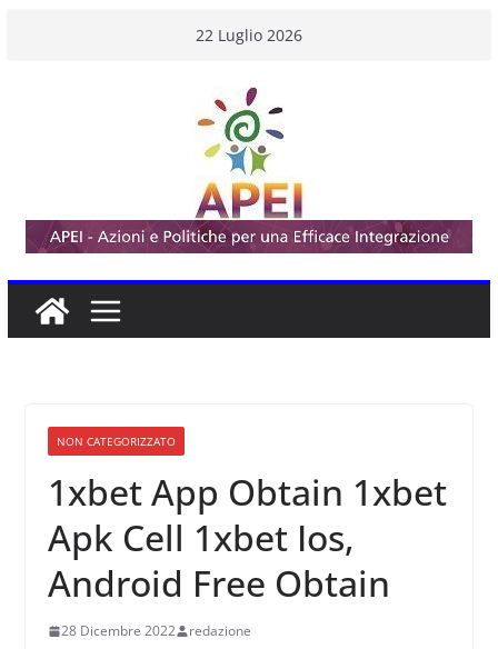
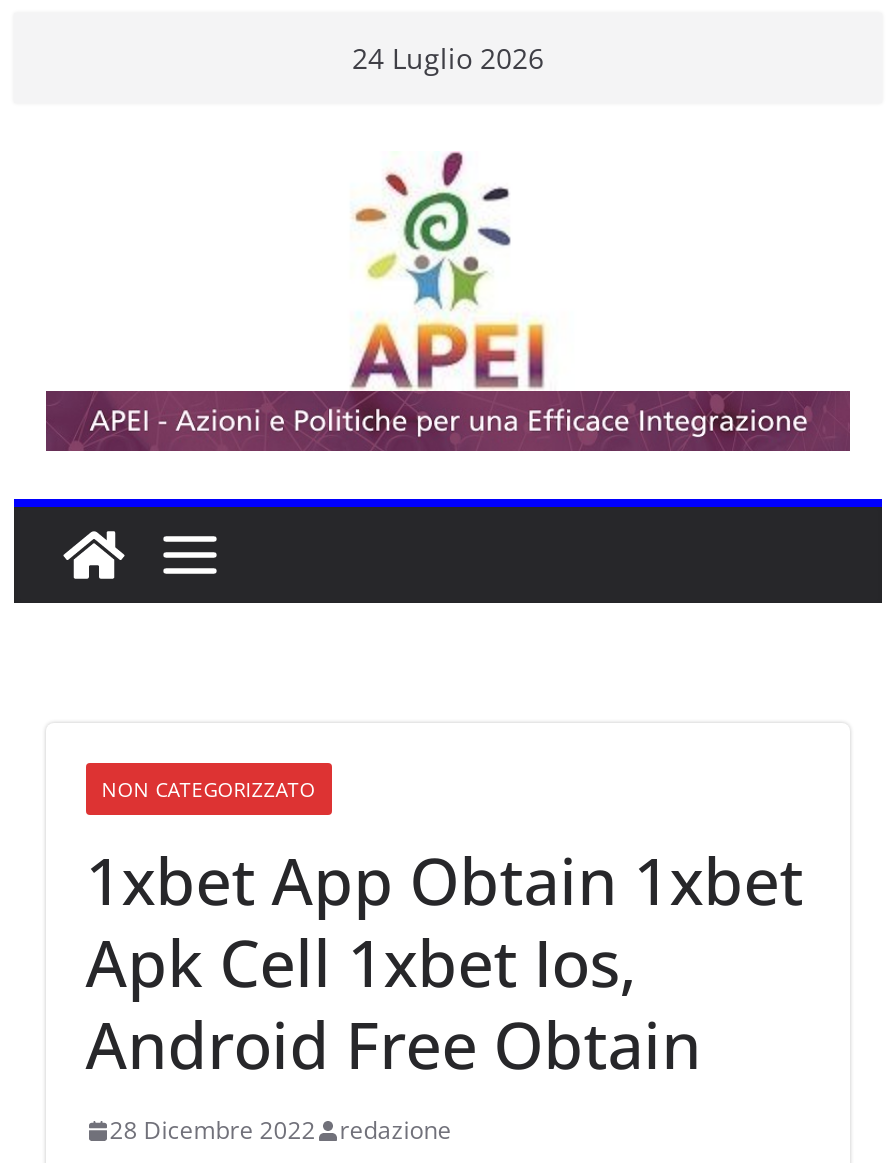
- 22 Luglio 2026
+ 24 Luglio 2026
